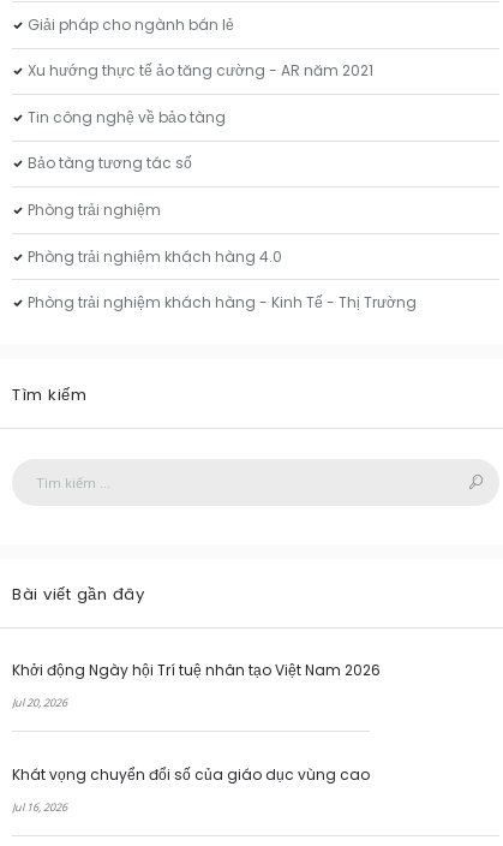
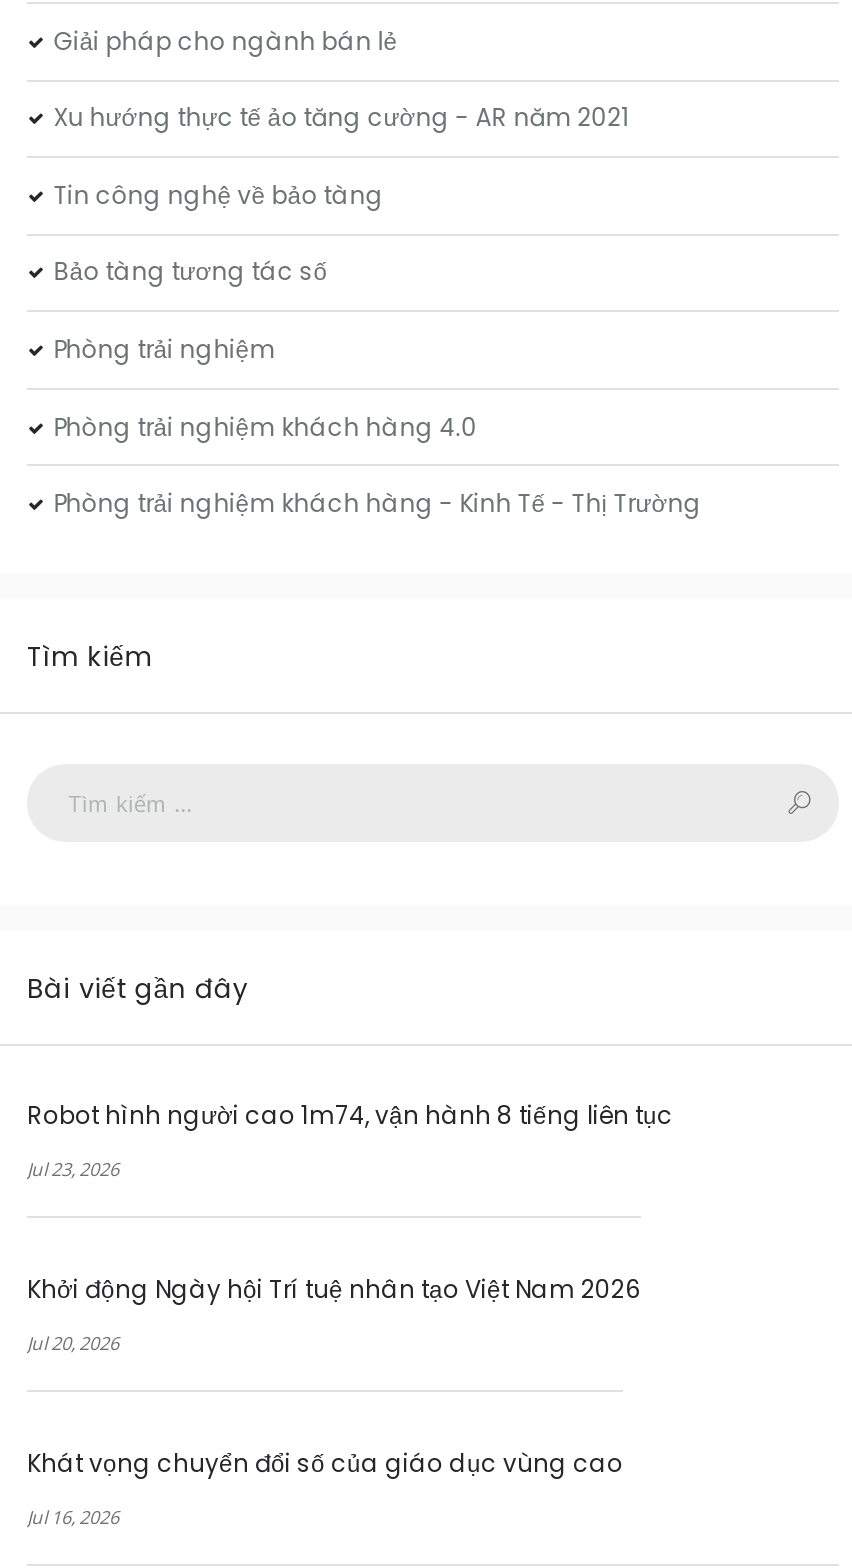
+ Robot hình người cao 1m74, vận hành 8 tiếng liên tục
+ Jul 23, 2026
